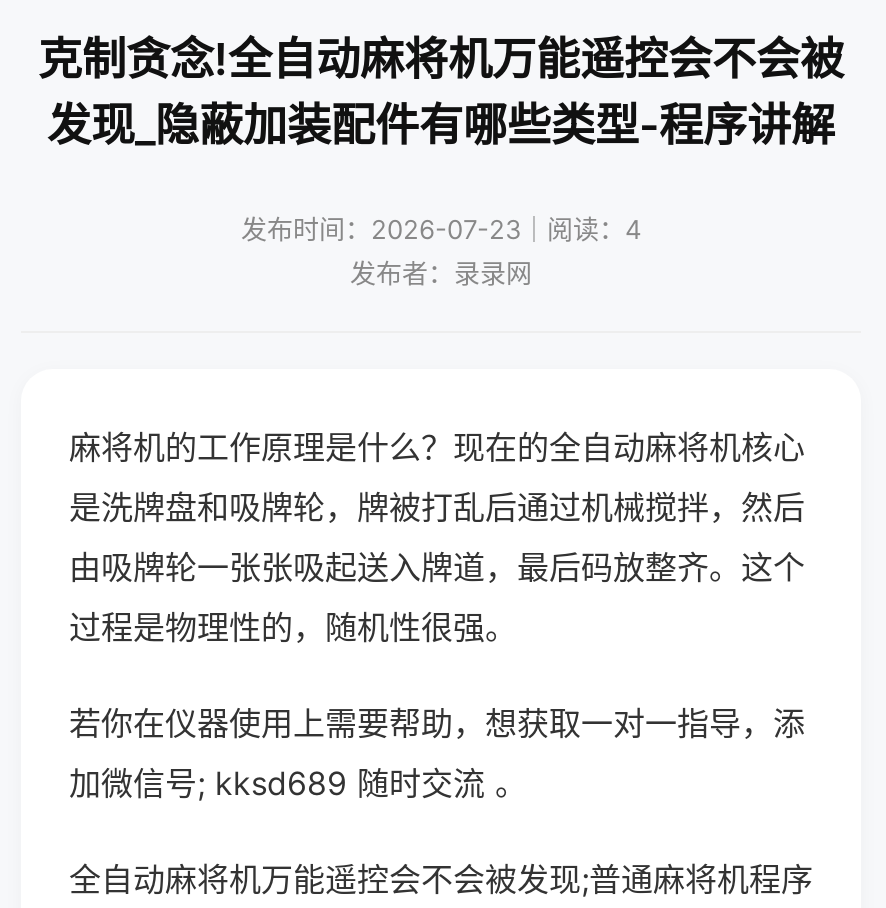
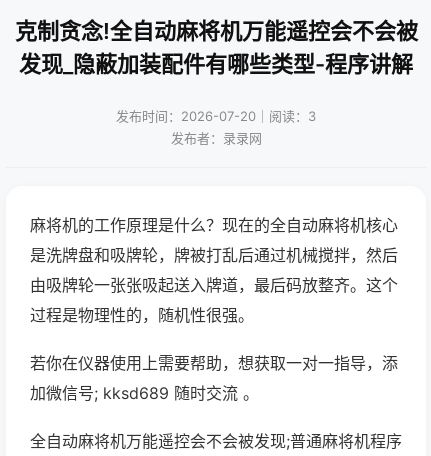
- 发布时间：2026-07-23｜阅读：4
+ 发布时间：2026-07-20｜阅读：3
